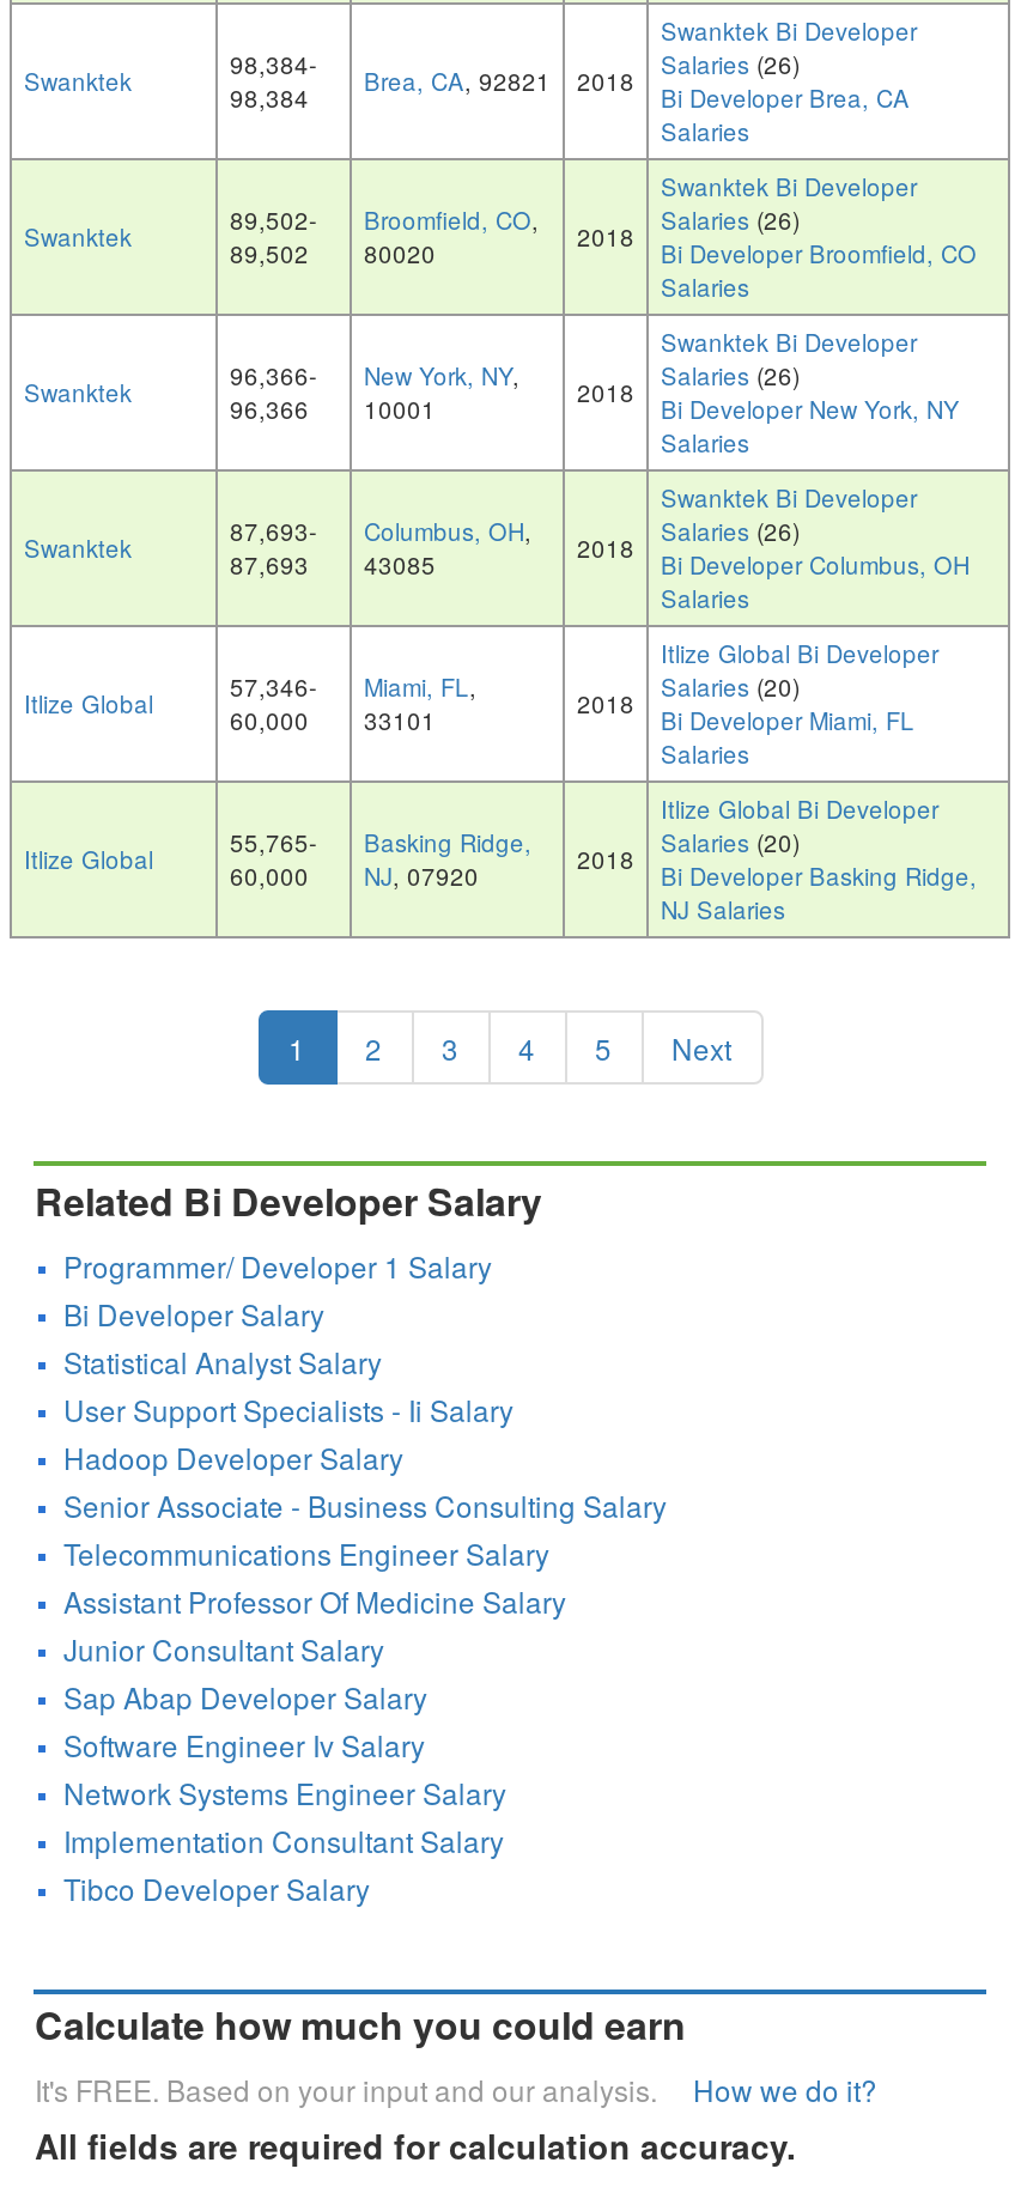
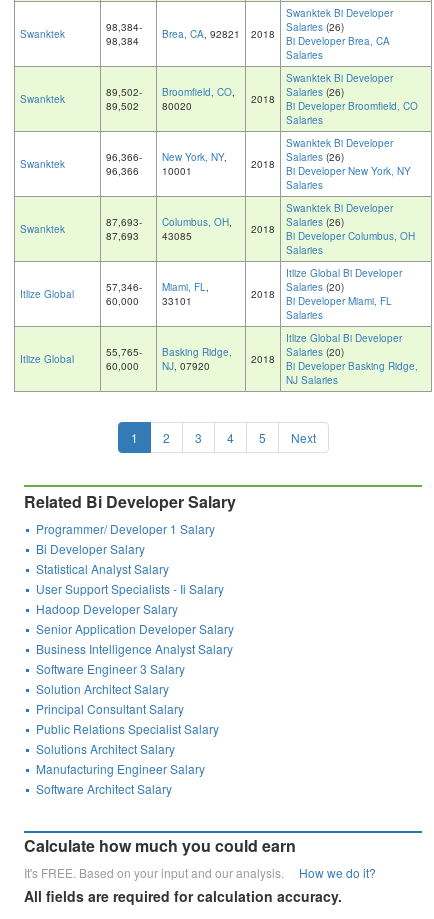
- Senior Associate - Business Consulting Salary
- Telecommunications Engineer Salary
- Assistant Professor Of Medicine Salary
- Junior Consultant Salary
- Sap Abap Developer Salary
- Software Engineer Iv Salary
- Network Systems Engineer Salary
- Implementation Consultant Salary
- Tibco Developer Salary
+ Senior Application Developer Salary
+ Business Intelligence Analyst Salary
+ Software Engineer 3 Salary
+ Solution Architect Salary
+ Principal Consultant Salary
+ Public Relations Specialist Salary
+ Solutions Architect Salary
+ Manufacturing Engineer Salary
+ Software Architect Salary
